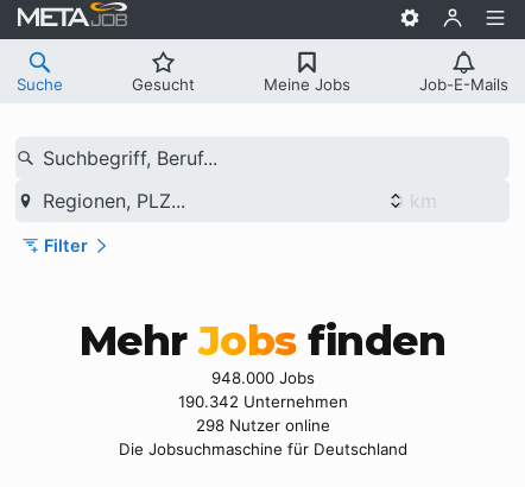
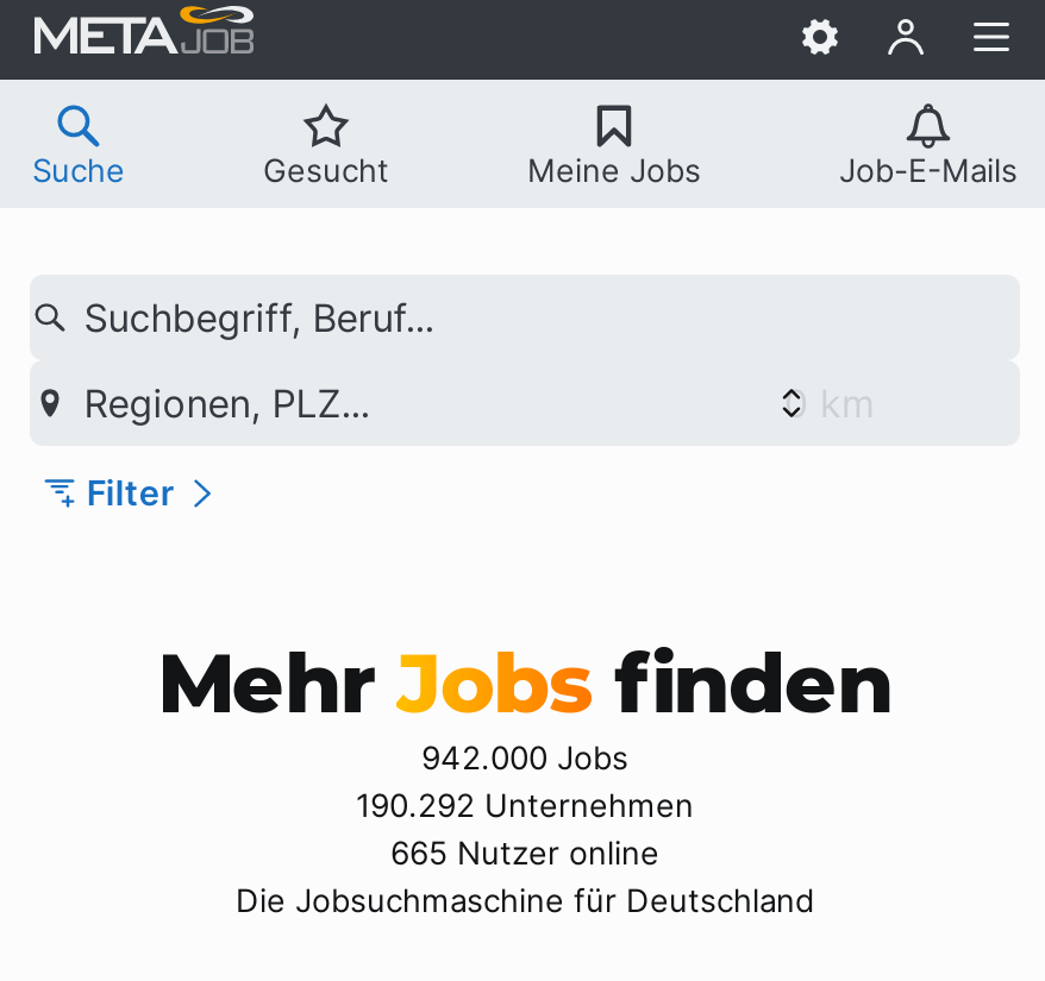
- 948.000 Jobs
+ 942.000 Jobs

- 190.342 Unternehmen
+ 190.292 Unternehmen

- 298 Nutzer online
+ 665 Nutzer online
